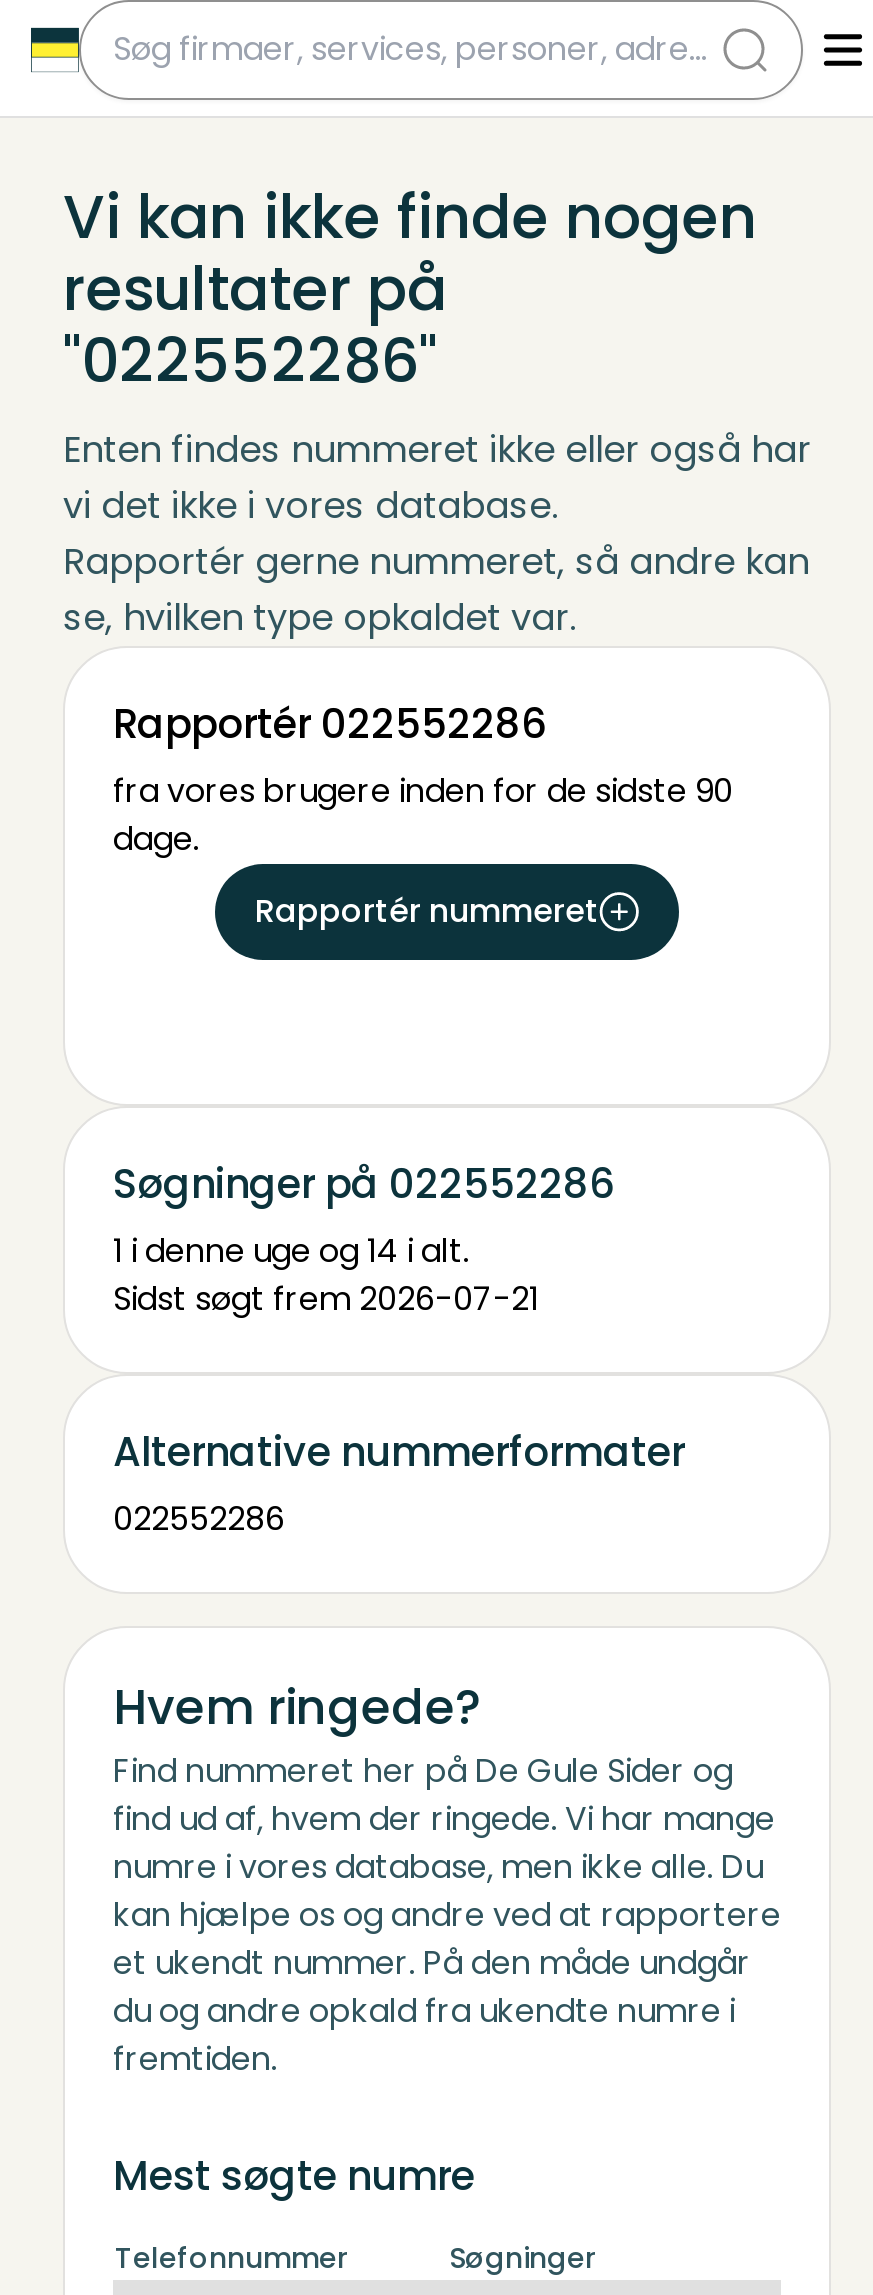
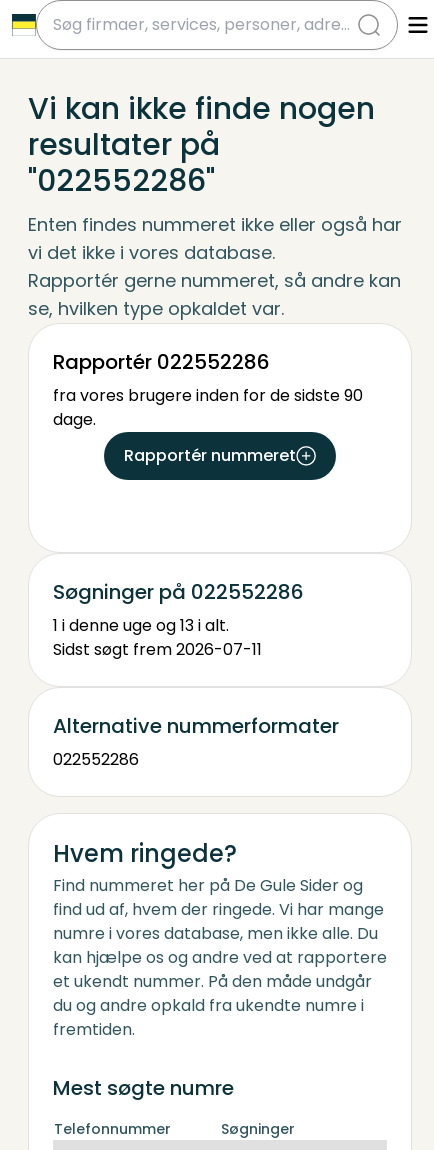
- 1 i denne uge og 14 i alt.
+ 1 i denne uge og 13 i alt.

- Sidst søgt frem 2026-07-21
+ Sidst søgt frem 2026-07-11
